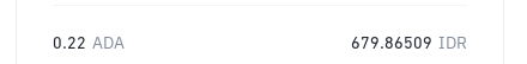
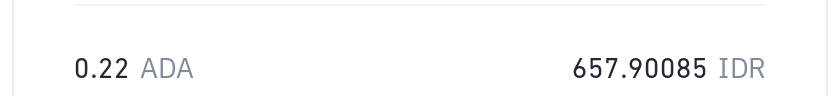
- 679.86509 IDR
+ 657.90085 IDR
